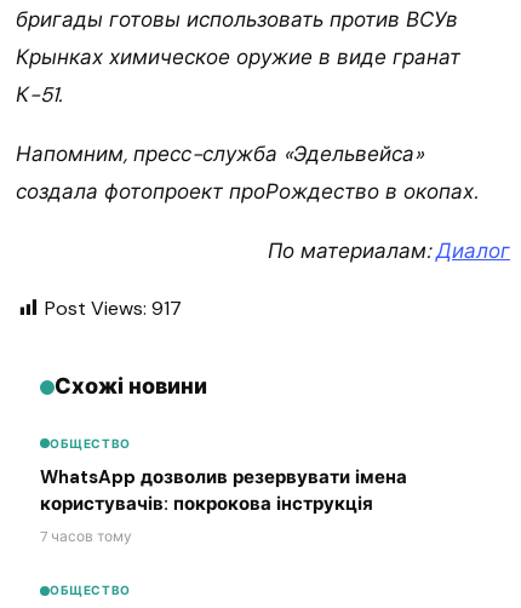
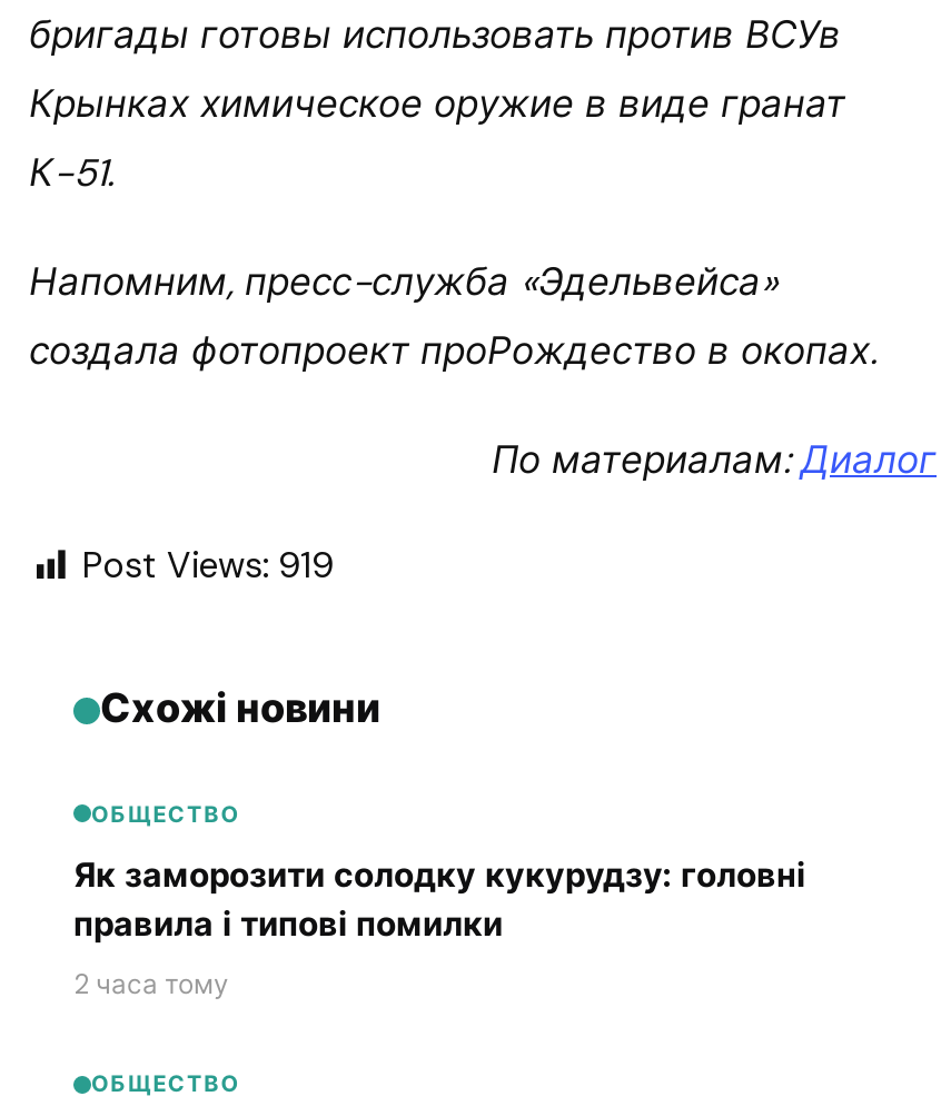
- Post Views: 917
+ Post Views: 919

- WhatsApp дозволив резервувати імена
- користувачів: покрокова інструкція
- 7 часов тому
+ Як заморозити солодку кукурудзу: головні
+ правила і типові помилки
+ 2 часа тому
